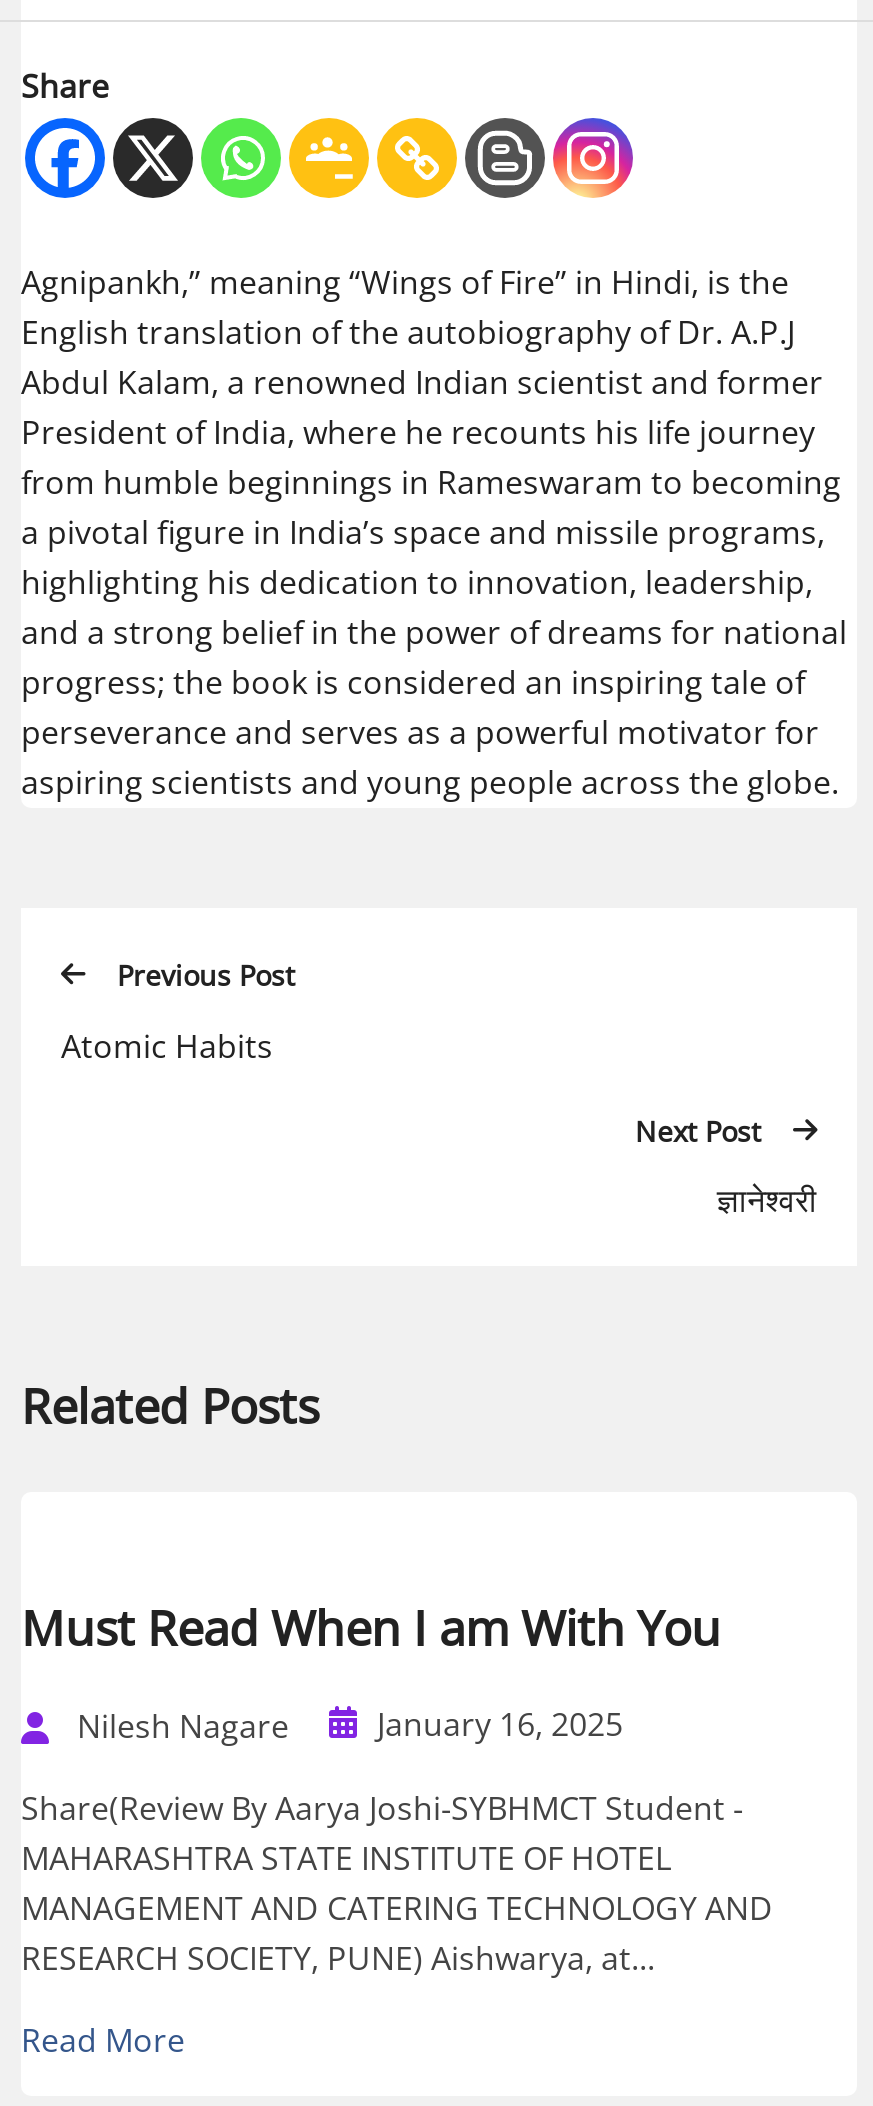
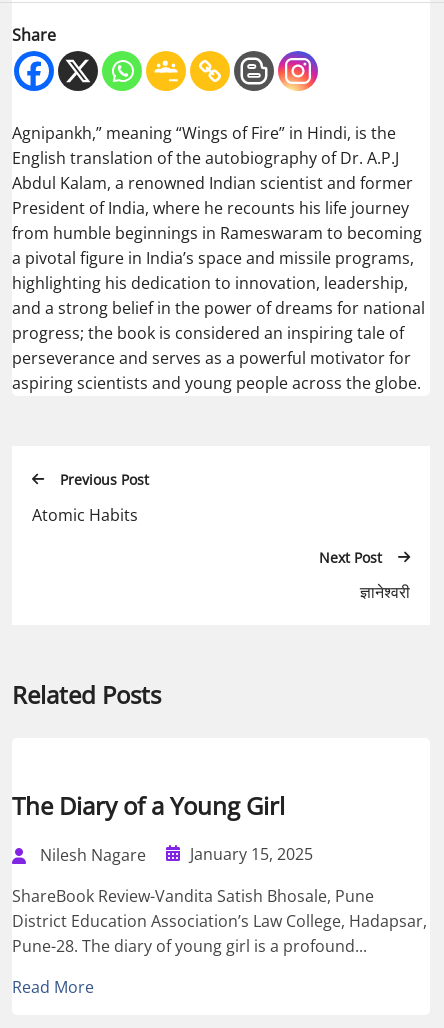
- Must Read When I am With You
+ The Diary of a Young Girl

- Nilesh Nagare January 16, 2025
+ Nilesh Nagare January 15, 2025

- Share(Review By Aarya Joshi-SYBHMCT Student -
- MAHARASHTRA STATE INSTITUTE OF HOTEL
- MANAGEMENT AND CATERING TECHNOLOGY AND
- RESEARCH SOCIETY, PUNE) Aishwarya, at...
+ ShareBook Review-Vandita Satish Bhosale, Pune
+ District Education Association’s Law College, Hadapsar,
+ Pune-28. The diary of young girl is a profound...
